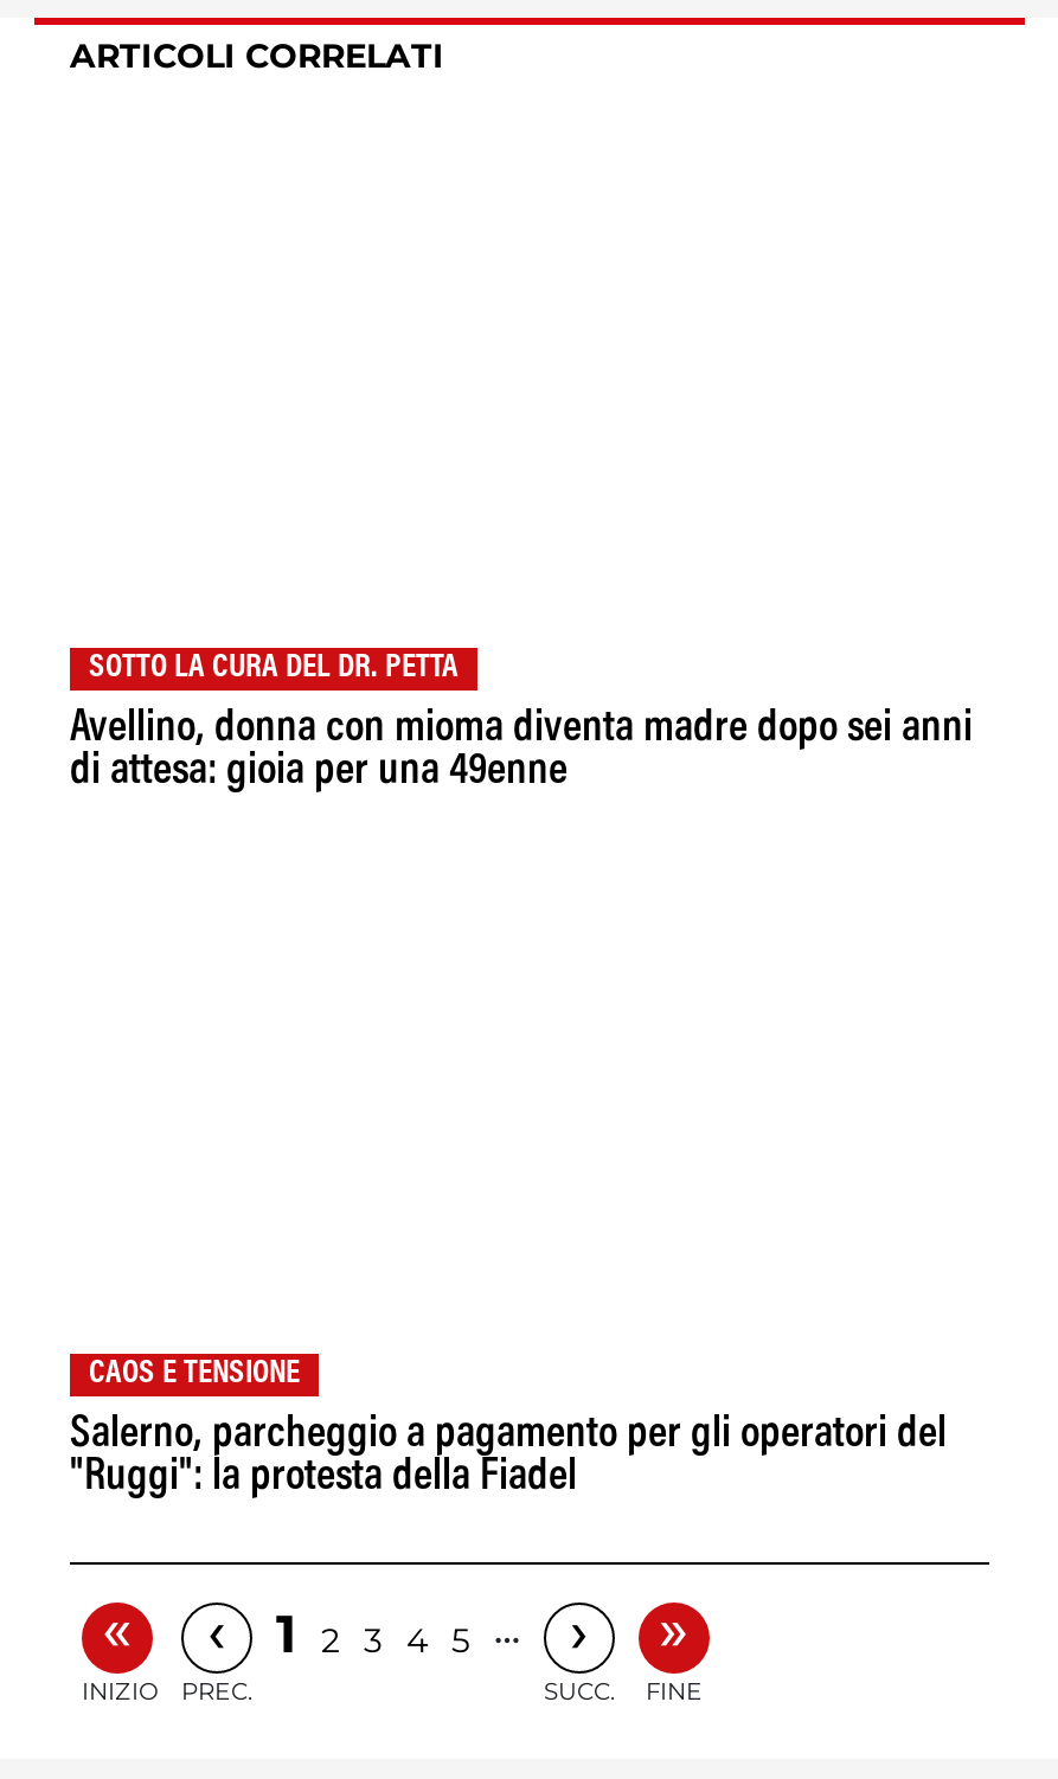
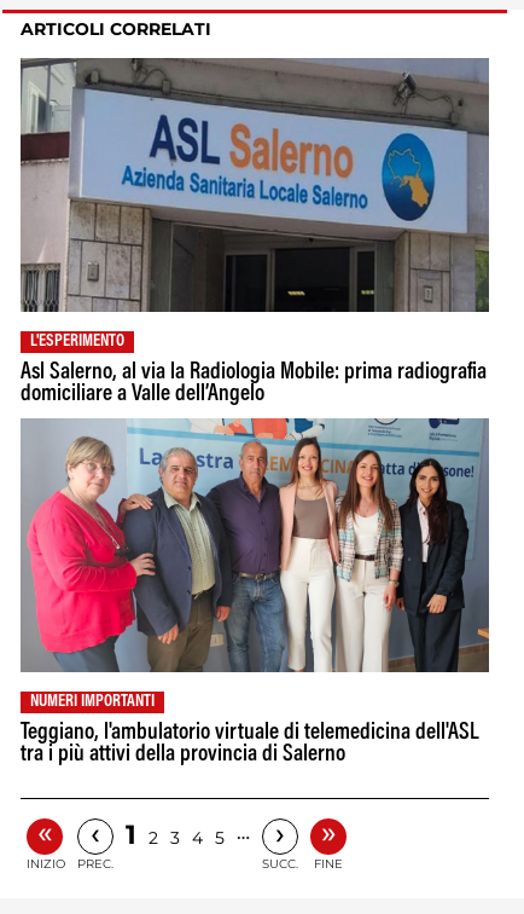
+ [image]

+ [image]

- SOTTO LA CURA DEL DR. PETTA
+ L'ESPERIMENTO

- Avellino, donna con mioma diventa madre dopo sei anni
- di attesa: gioia per una 49enne
+ Asl Salerno, al via la Radiologia Mobile: prima radiografia
+ domiciliare a Valle dell’Angelo

- CAOS E TENSIONE
+ NUMERI IMPORTANTI

- Salerno, parcheggio a pagamento per gli operatori del
- "Ruggi": la protesta della Fiadel
+ Teggiano, l'ambulatorio virtuale di telemedicina dell'ASL
+ tra i più attivi della provincia di Salerno
